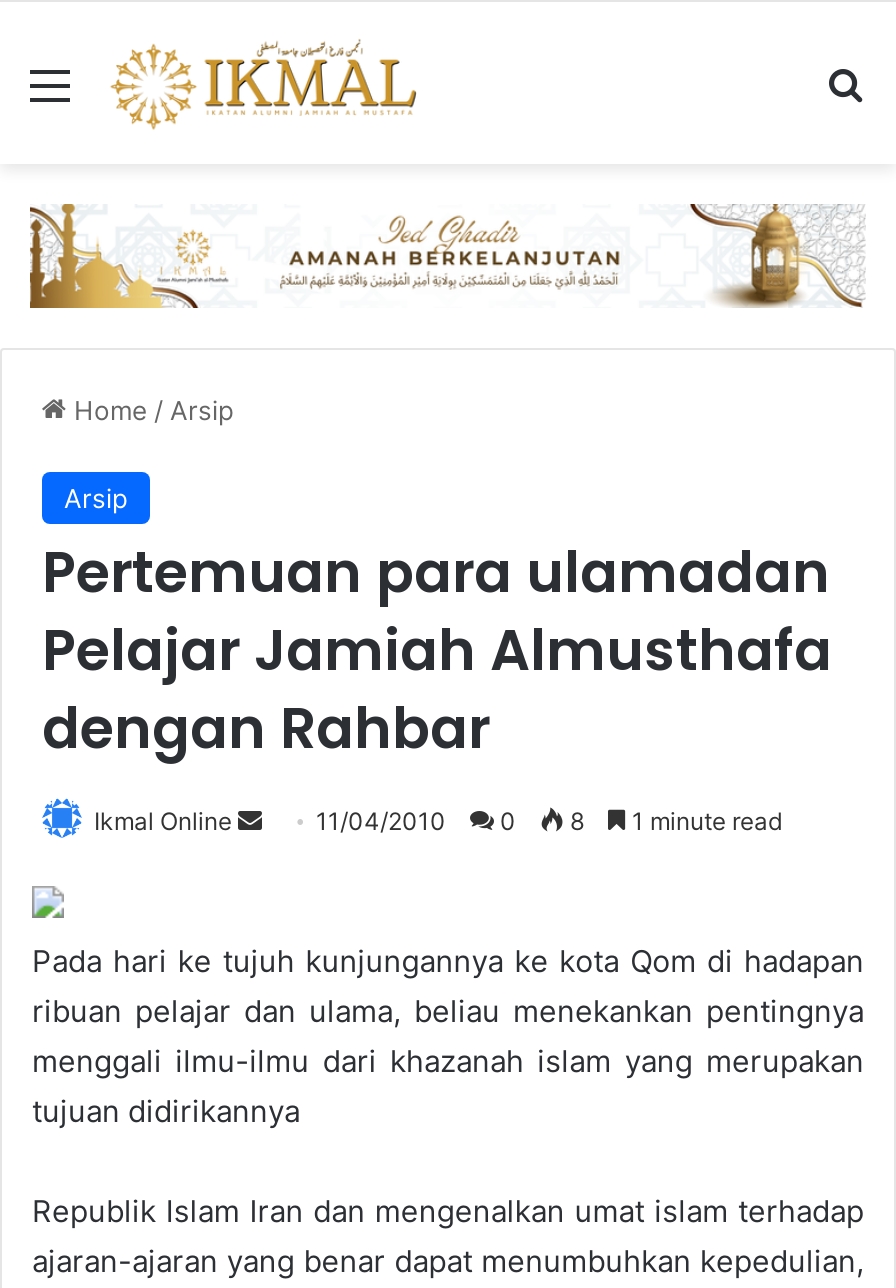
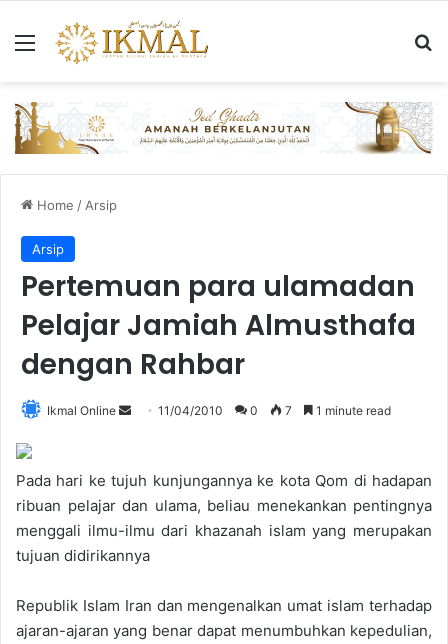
- 8
+ 7
